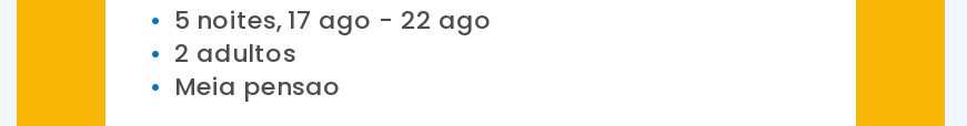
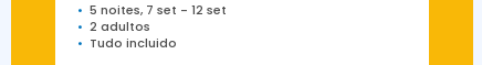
- 5 noites, 17 ago - 22 ago
+ 5 noites, 7 set - 12 set

- Meia pensao
+ Tudo incluido
